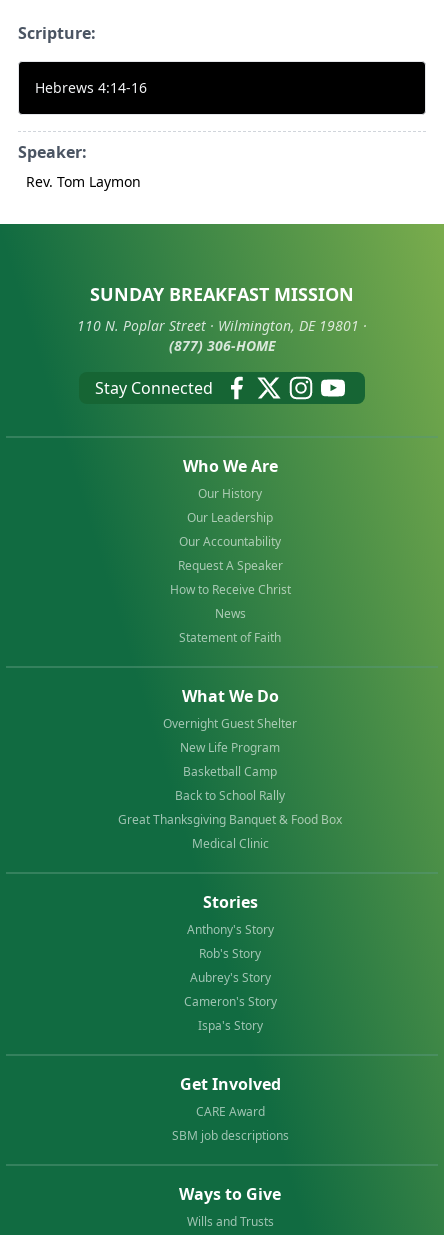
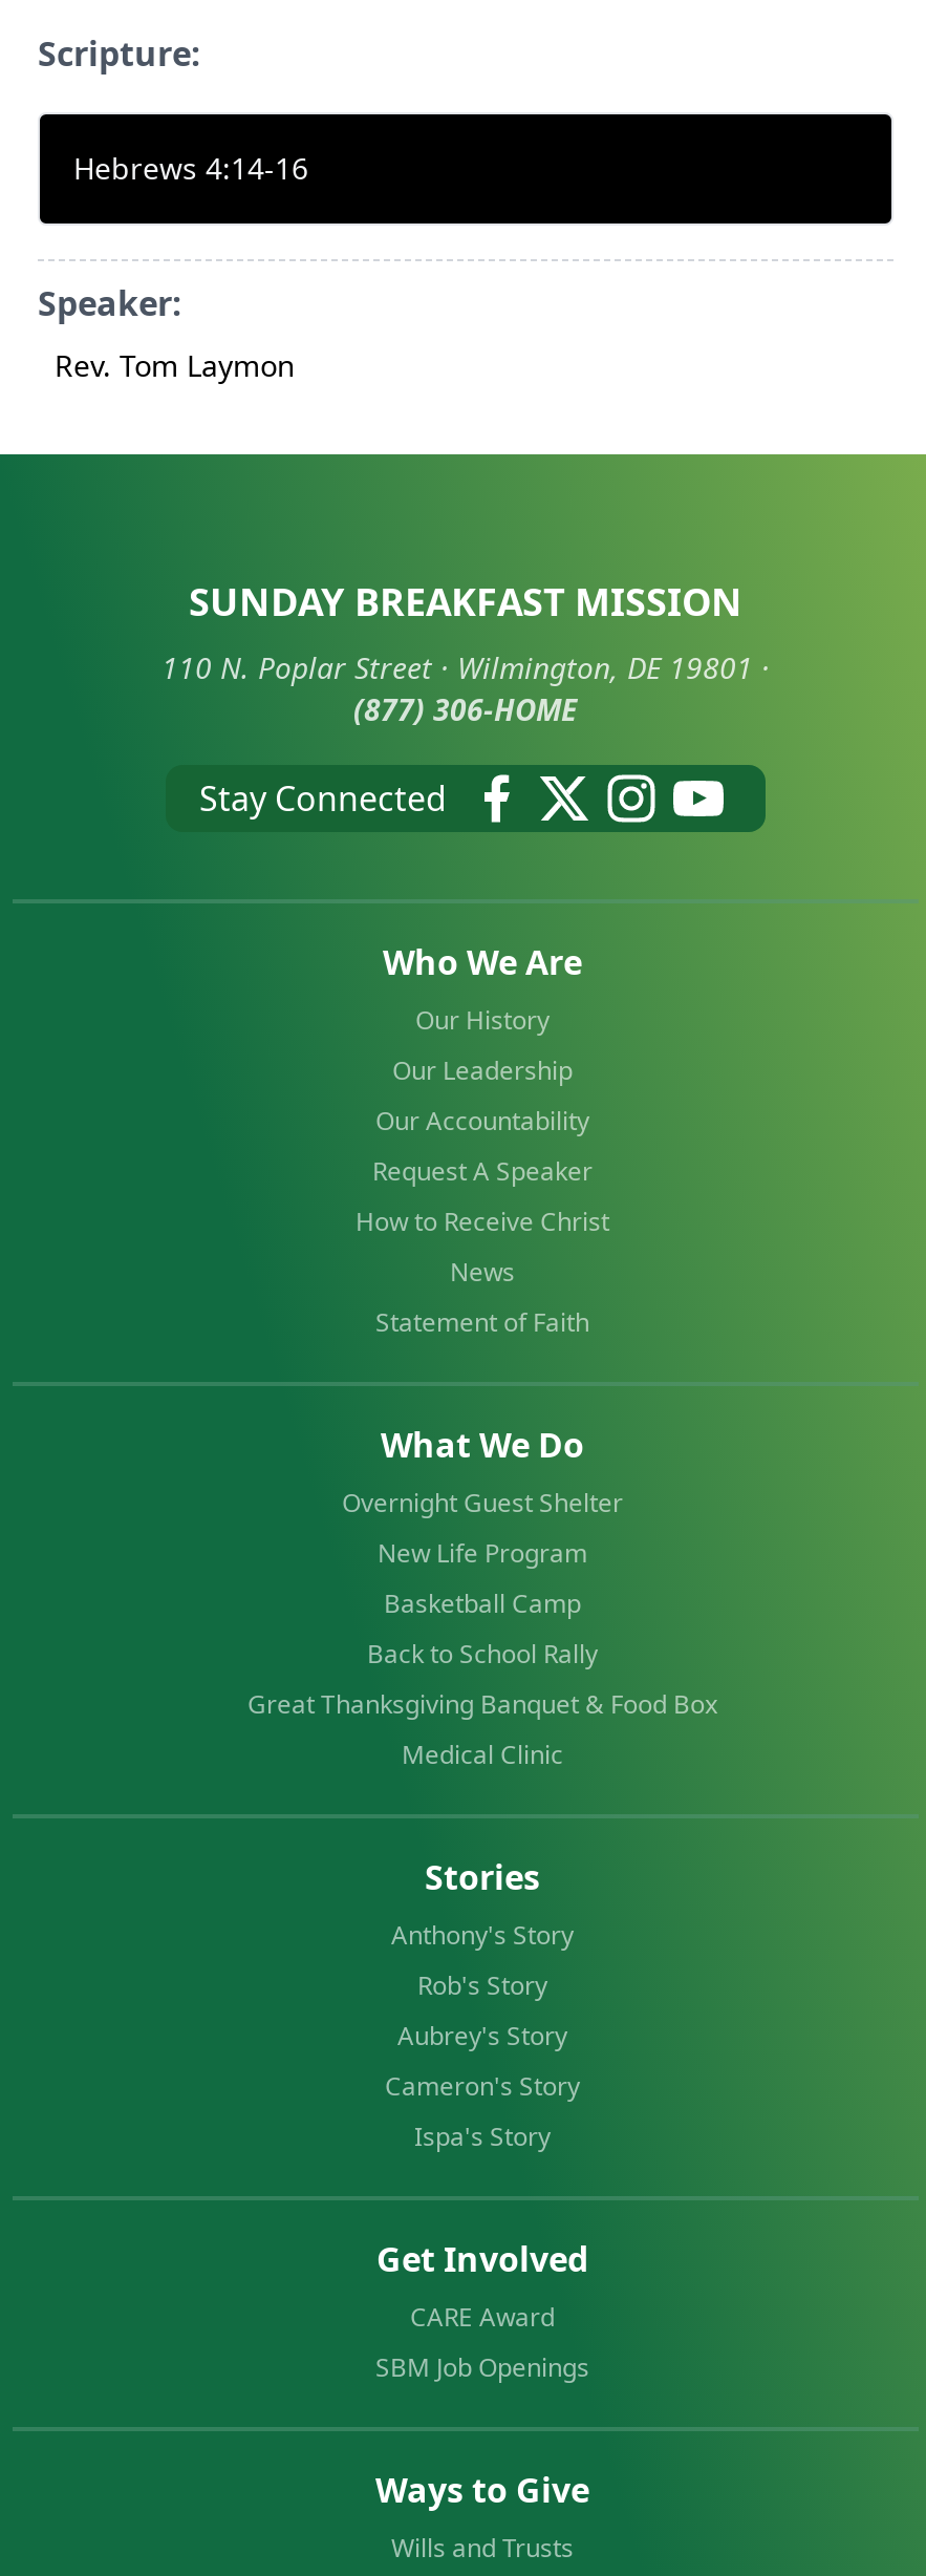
- SBM job descriptions
+ SBM Job Openings
